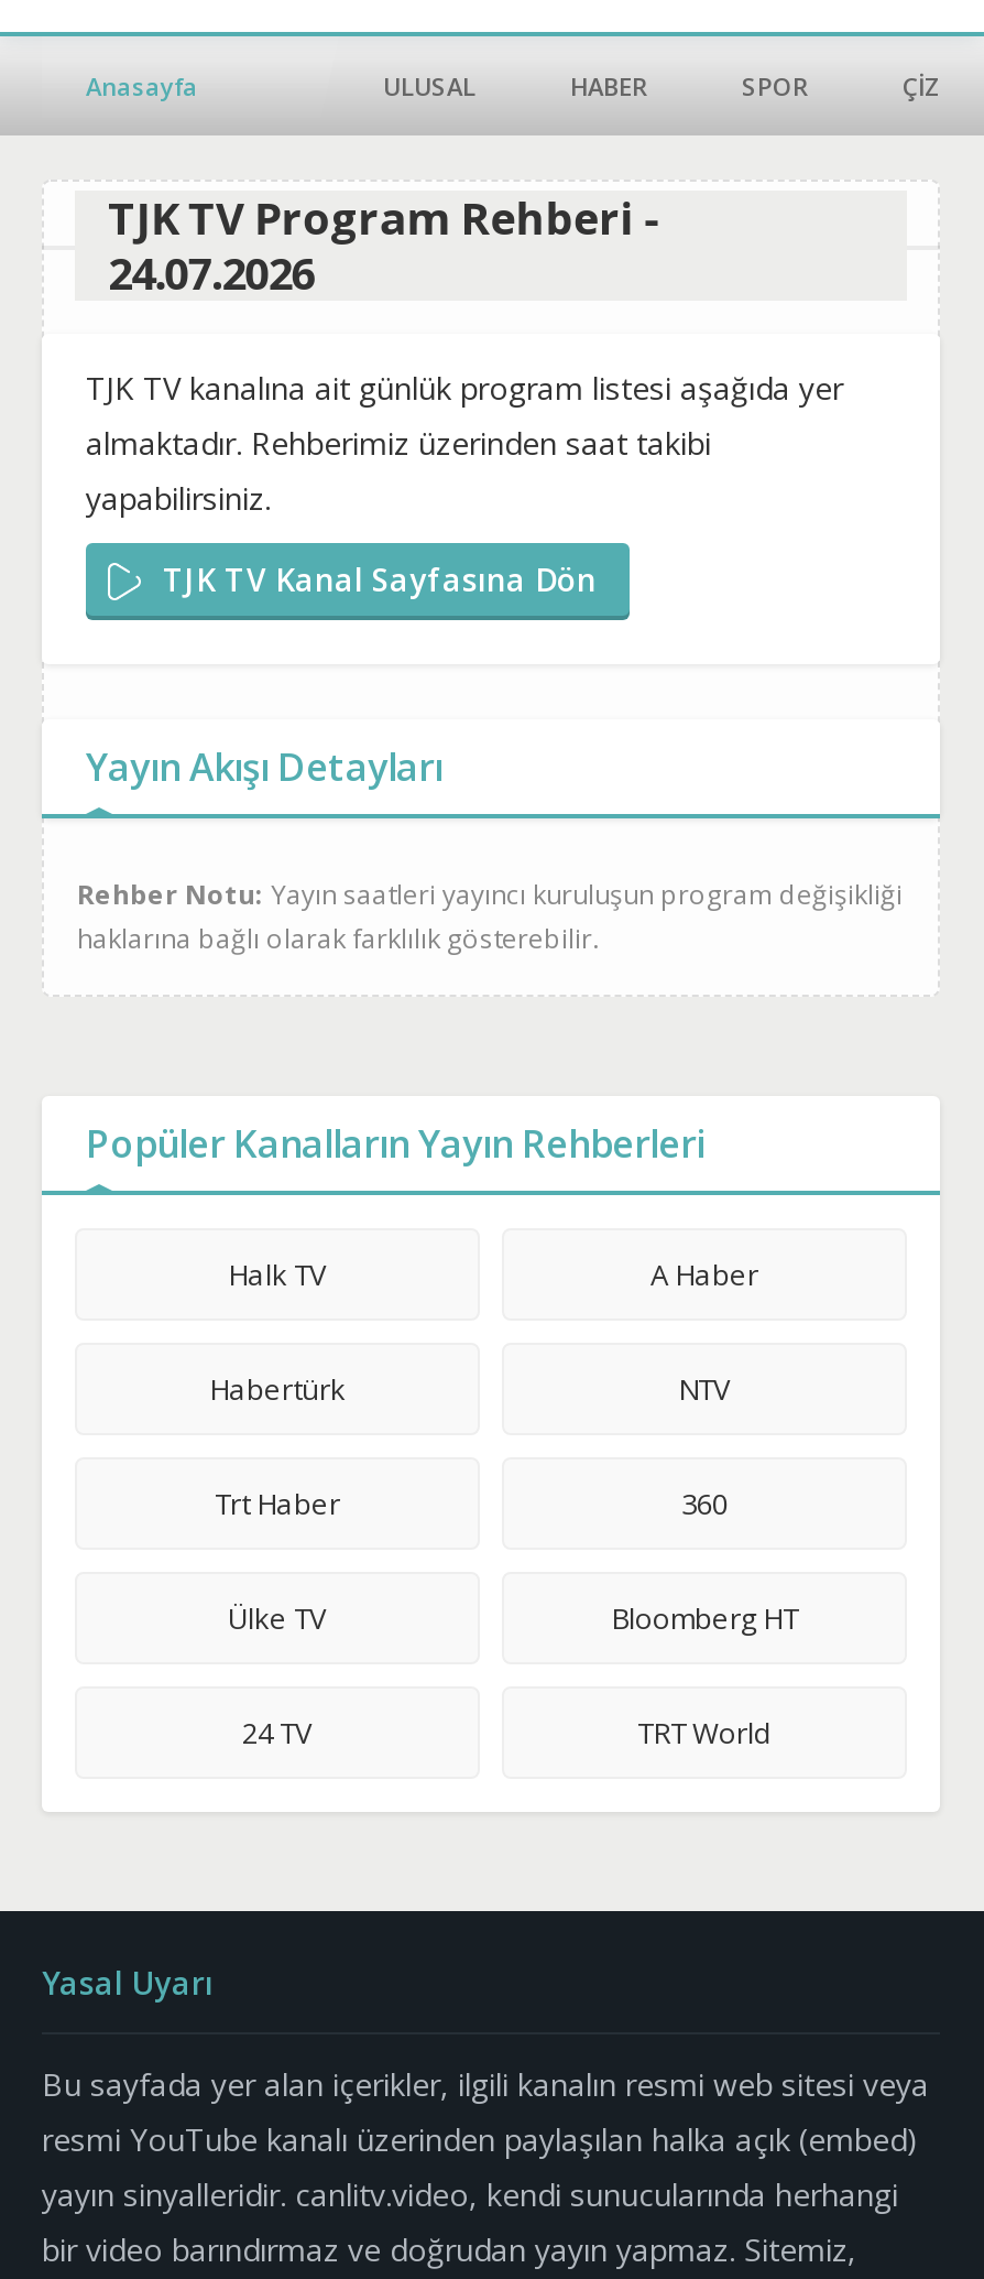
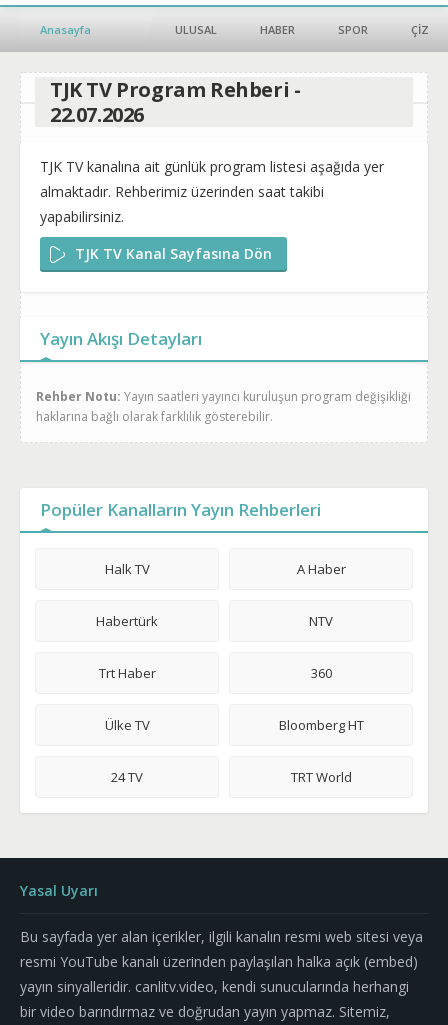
- 24.07.2026
+ 22.07.2026
